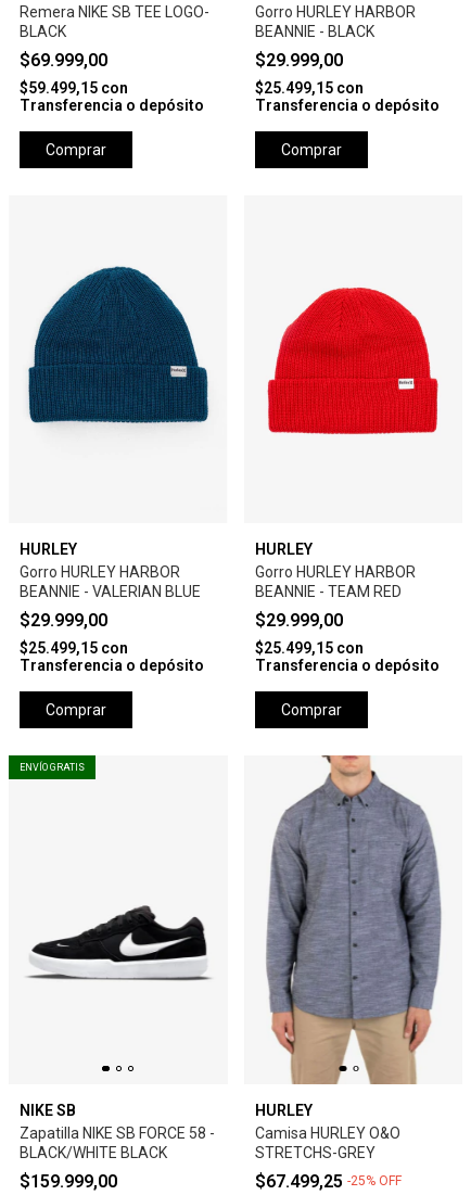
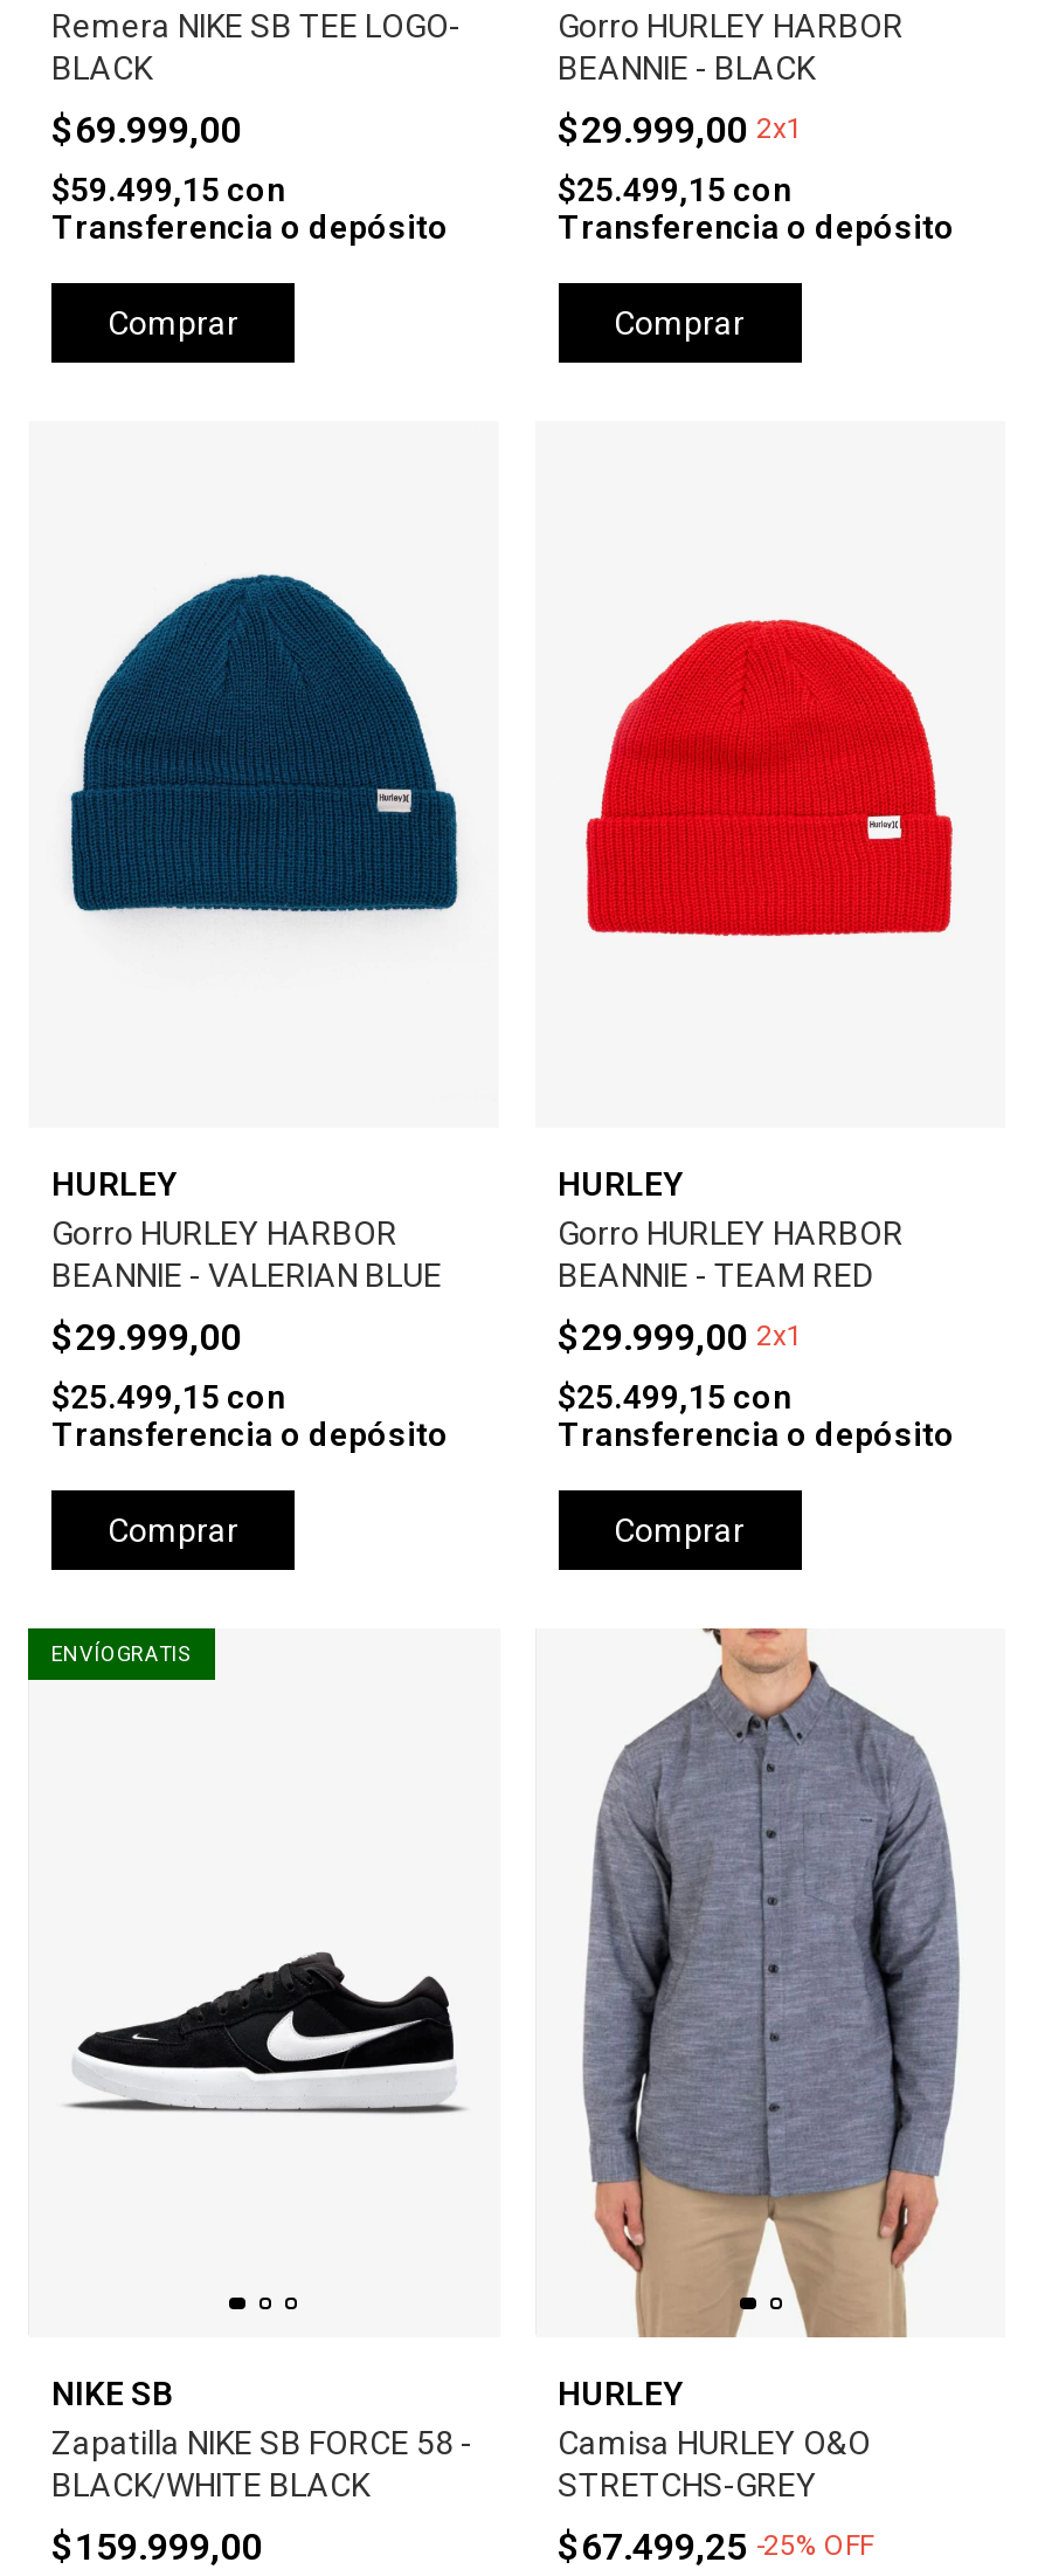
- $29.999,00
+ $29.999,00 2x1

- $29.999,00
+ $29.999,00 2x1
